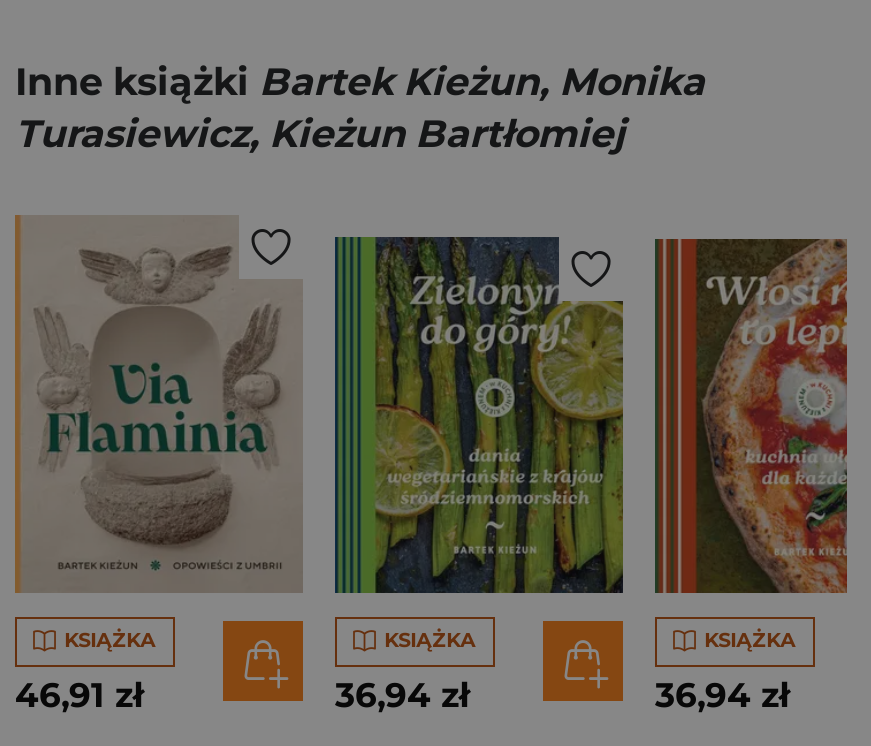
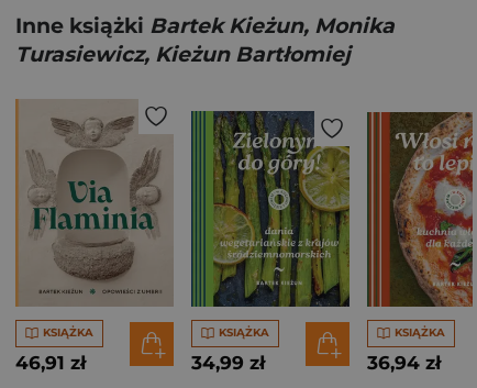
- 36,94 zł
+ 34,99 zł
